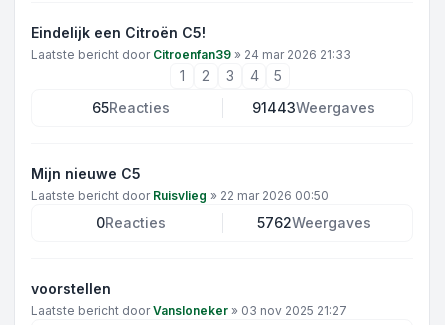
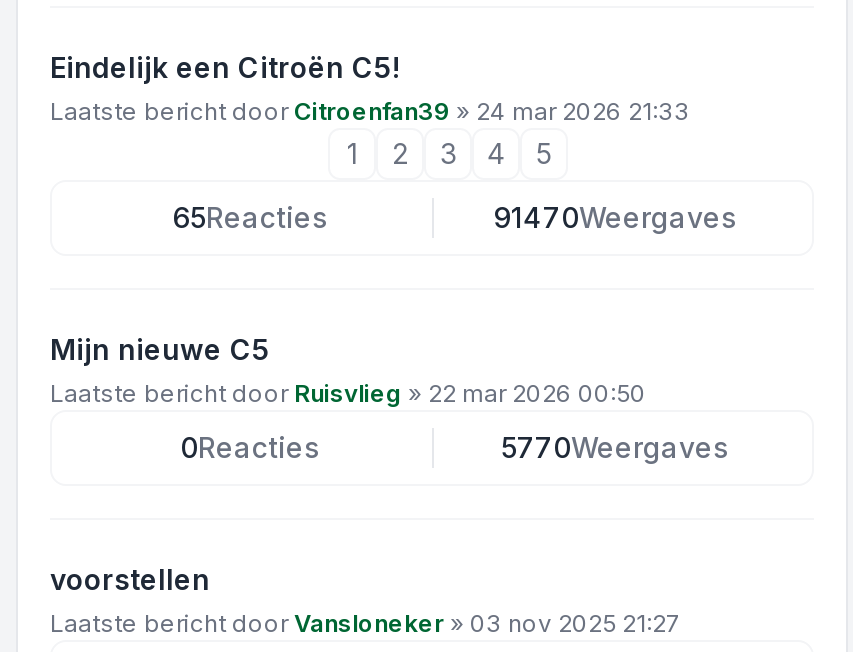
- 91443Weergaves
+ 91470Weergaves

- 5762Weergaves
+ 5770Weergaves
